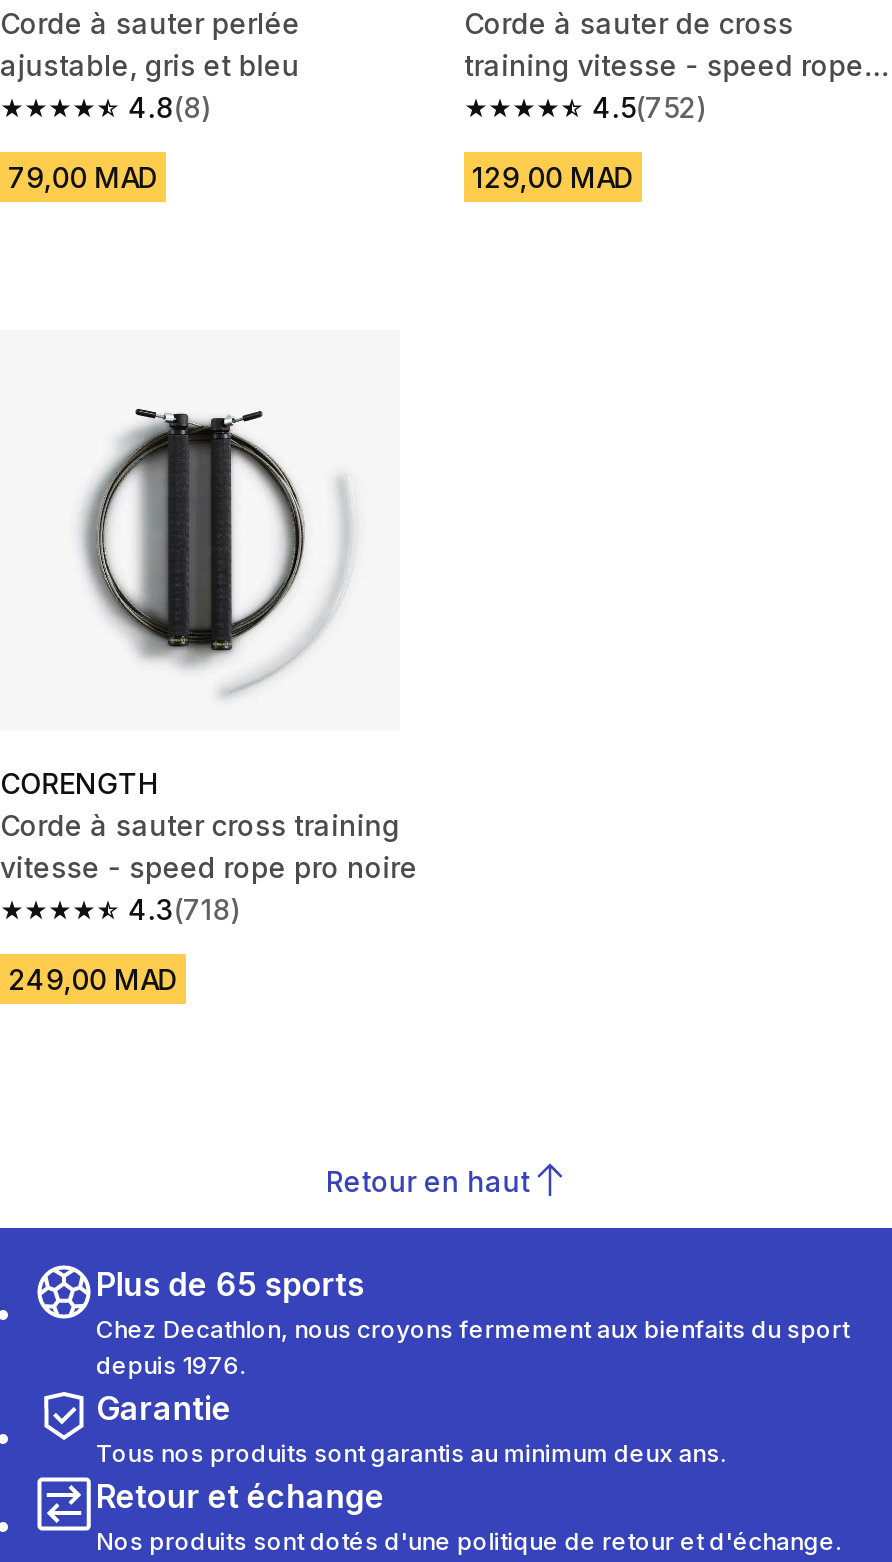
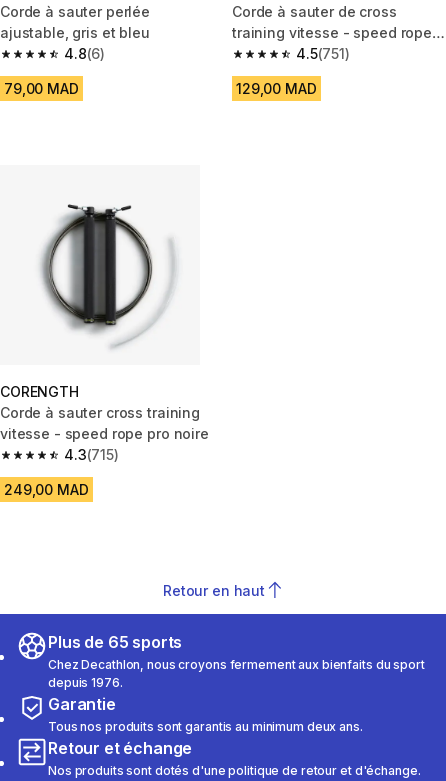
- 4.8 (8)
+ 4.8 (6)

- (752)
+ (751)

- 4.3 (718)
+ 4.3 (715)
